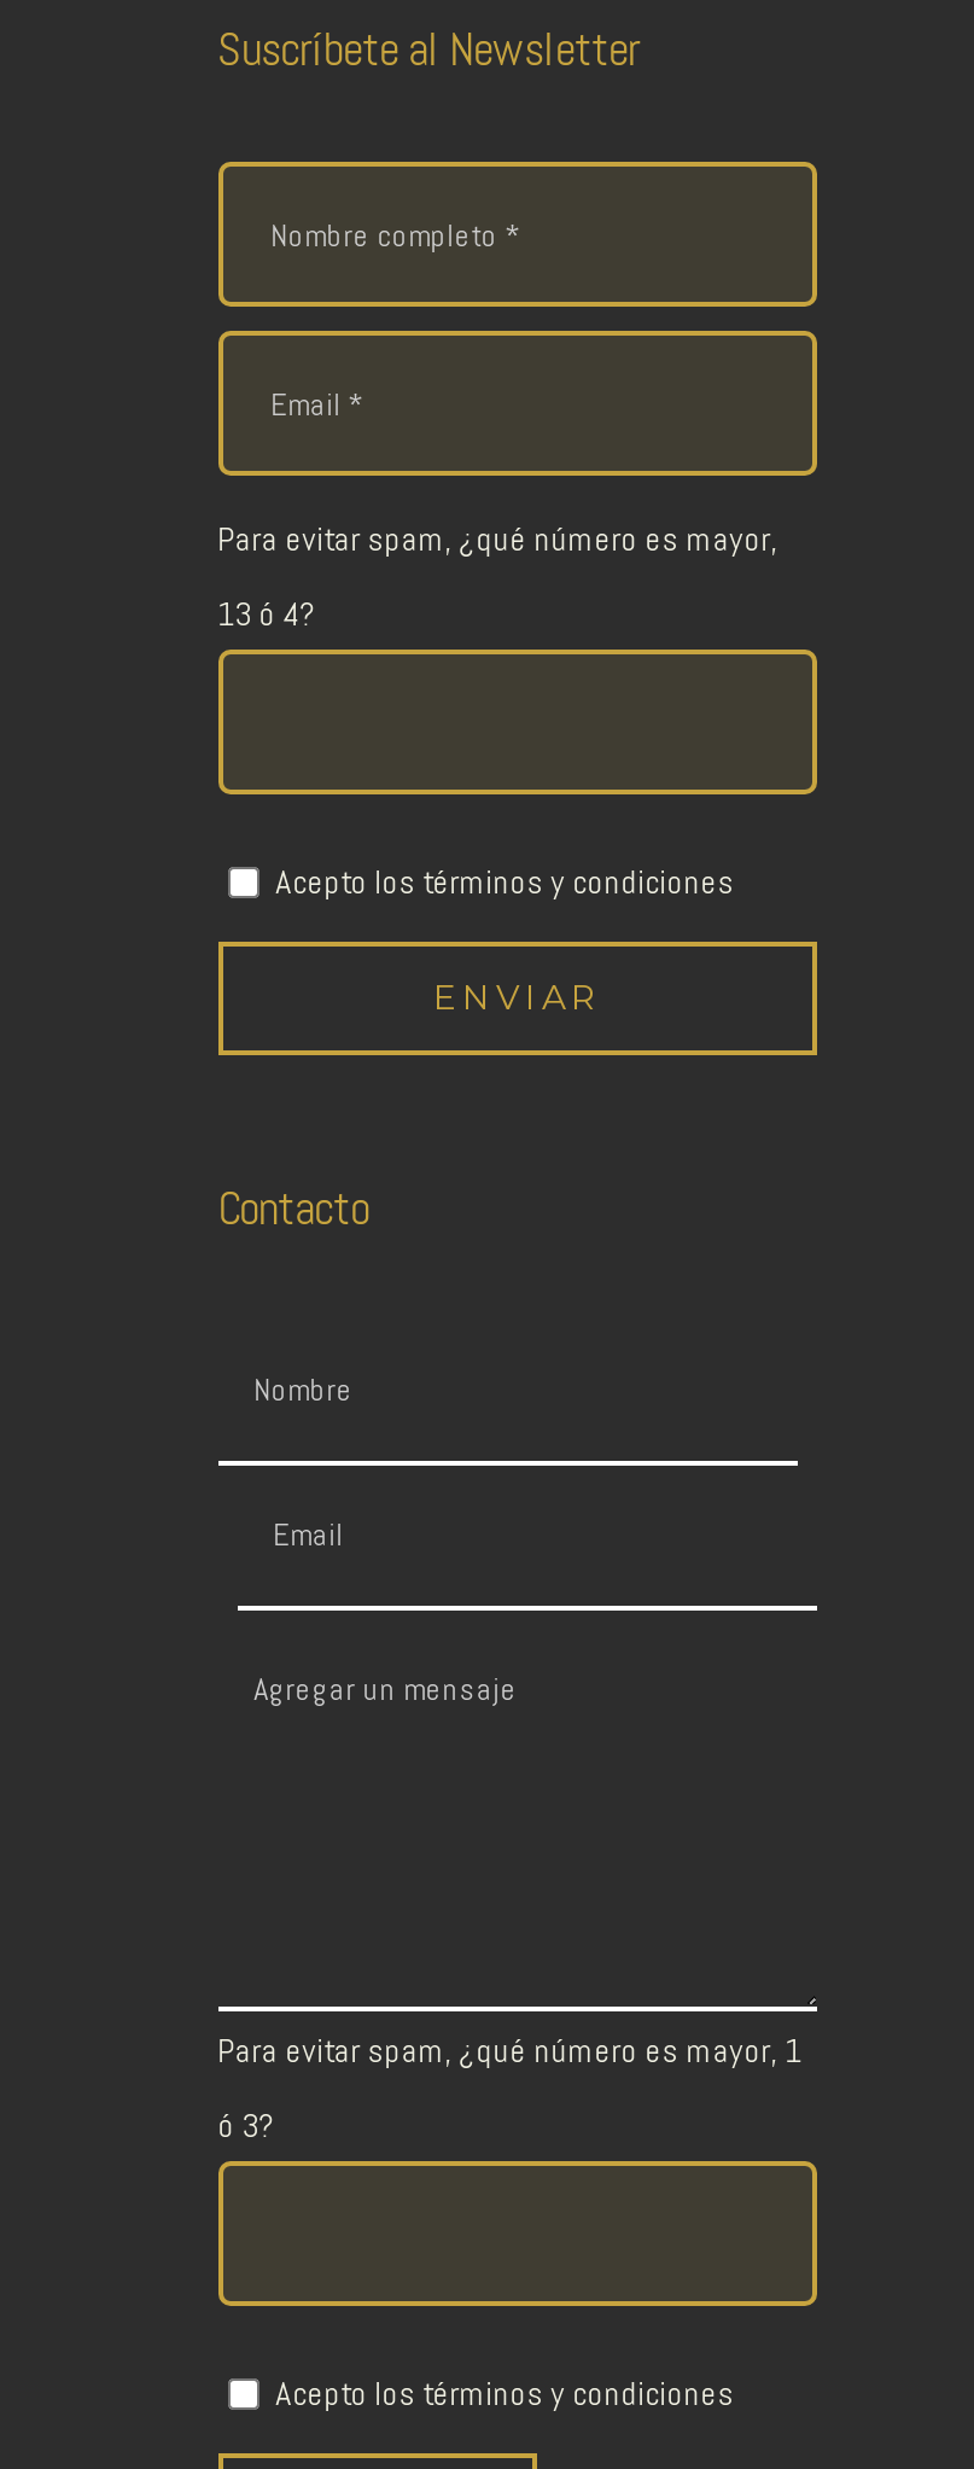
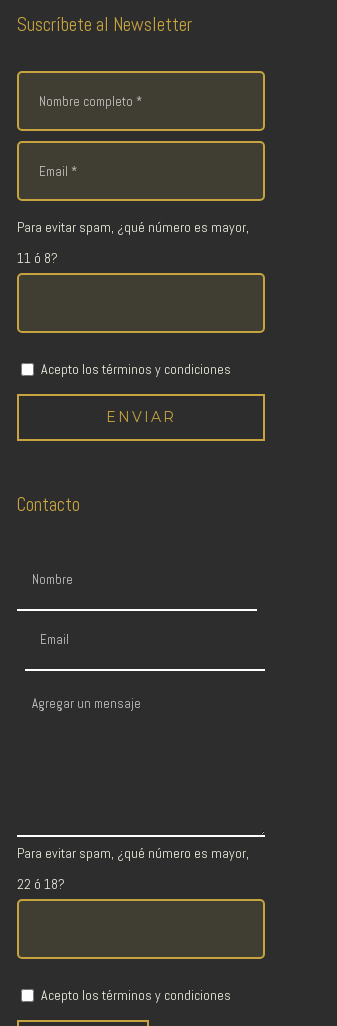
- 13 ó 4?
+ 11 ó 8?

- Para evitar spam, ¿qué número es mayor, 1
+ Para evitar spam, ¿qué número es mayor,

- ó 3?
+ 22 ó 18?
